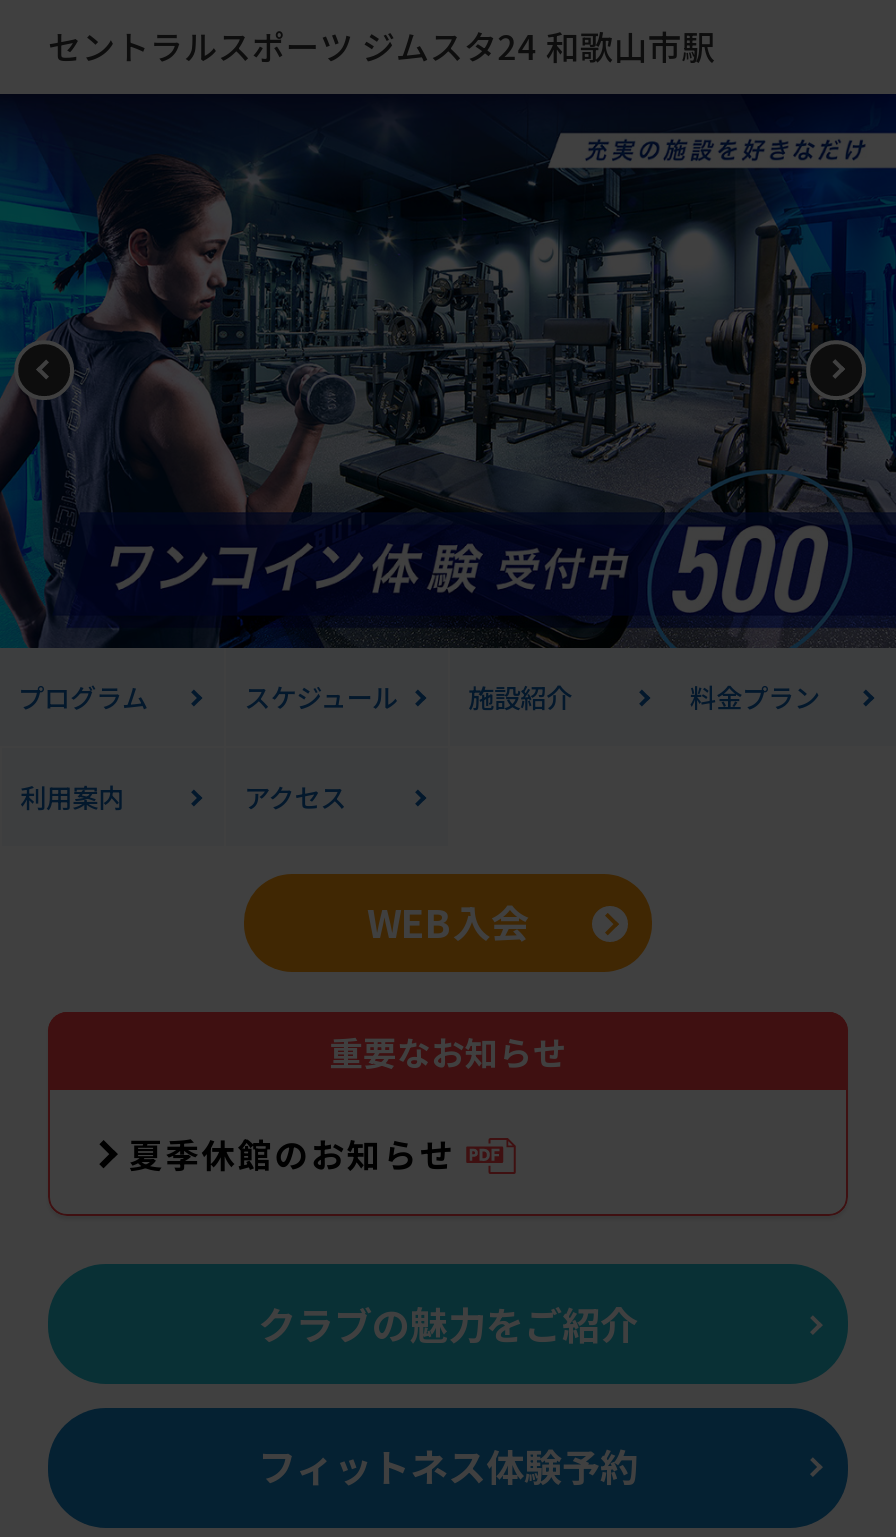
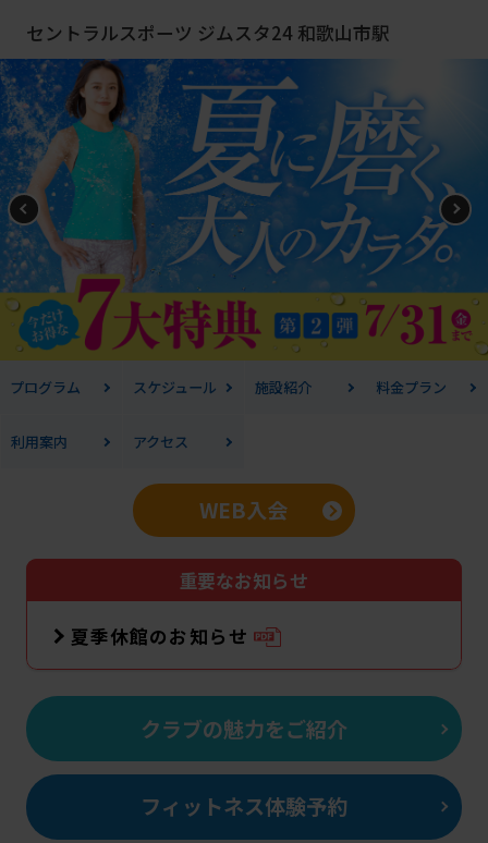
- [image]
+ [image]
